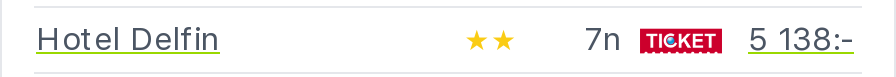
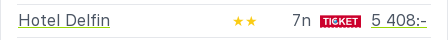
- 5 138:-
+ 5 408:-
